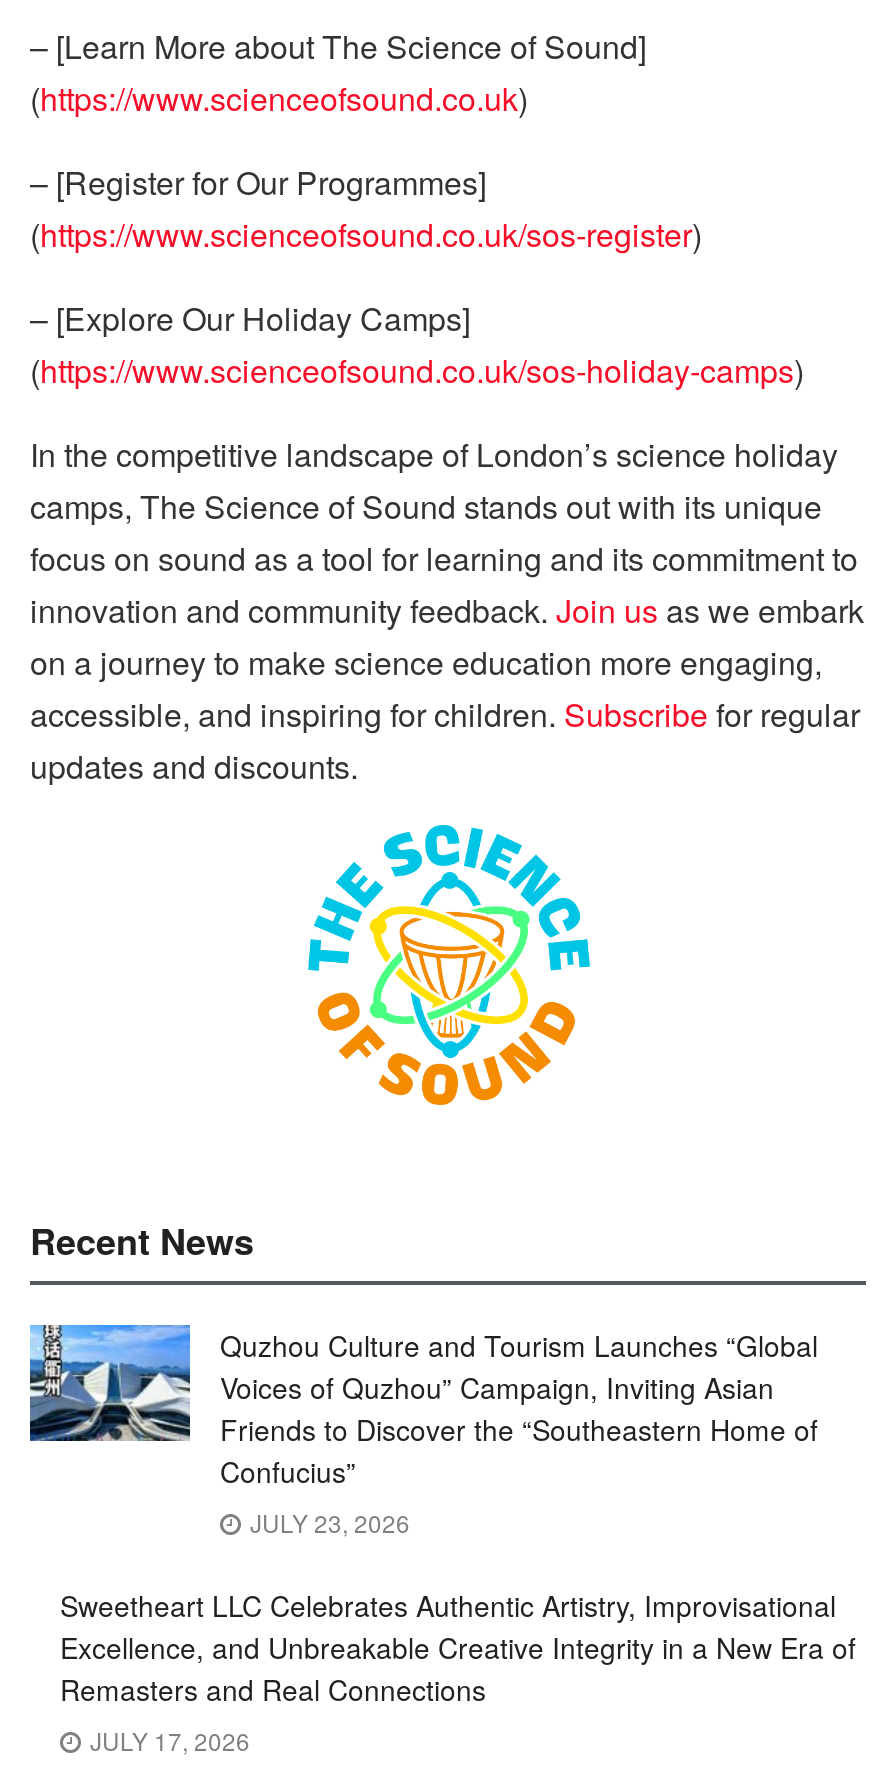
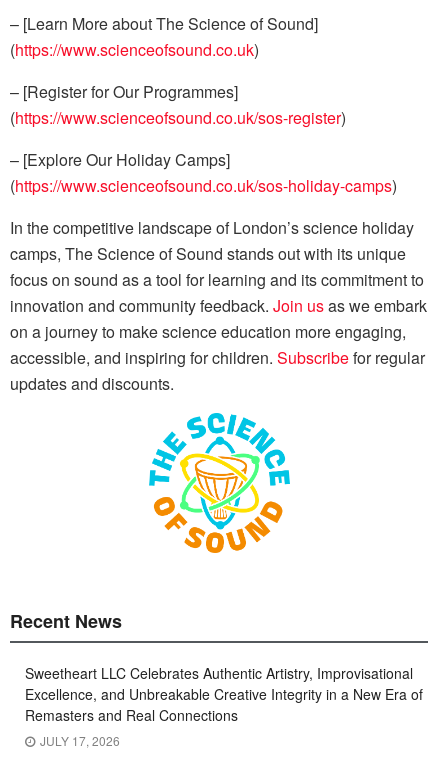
- [image]
- Quzhou Culture and Tourism Launches “Global
- Voices of Quzhou” Campaign, Inviting Asian
- Friends to Discover the “Southeastern Home of
- Confucius”
- JULY 23, 2026
